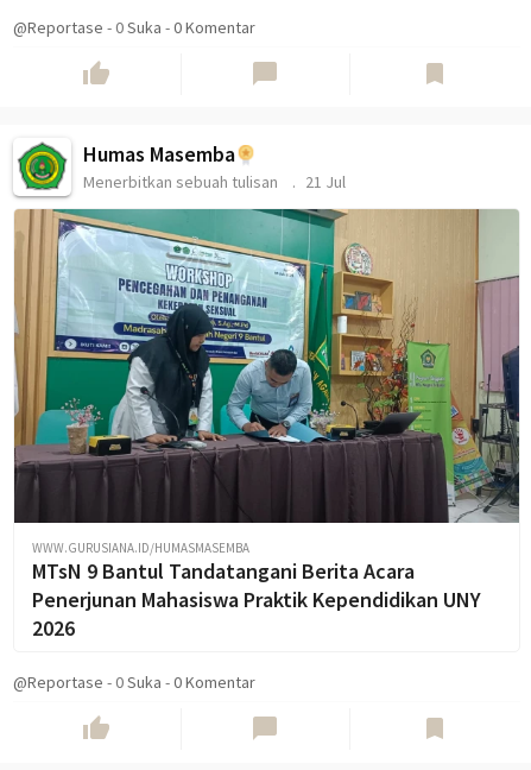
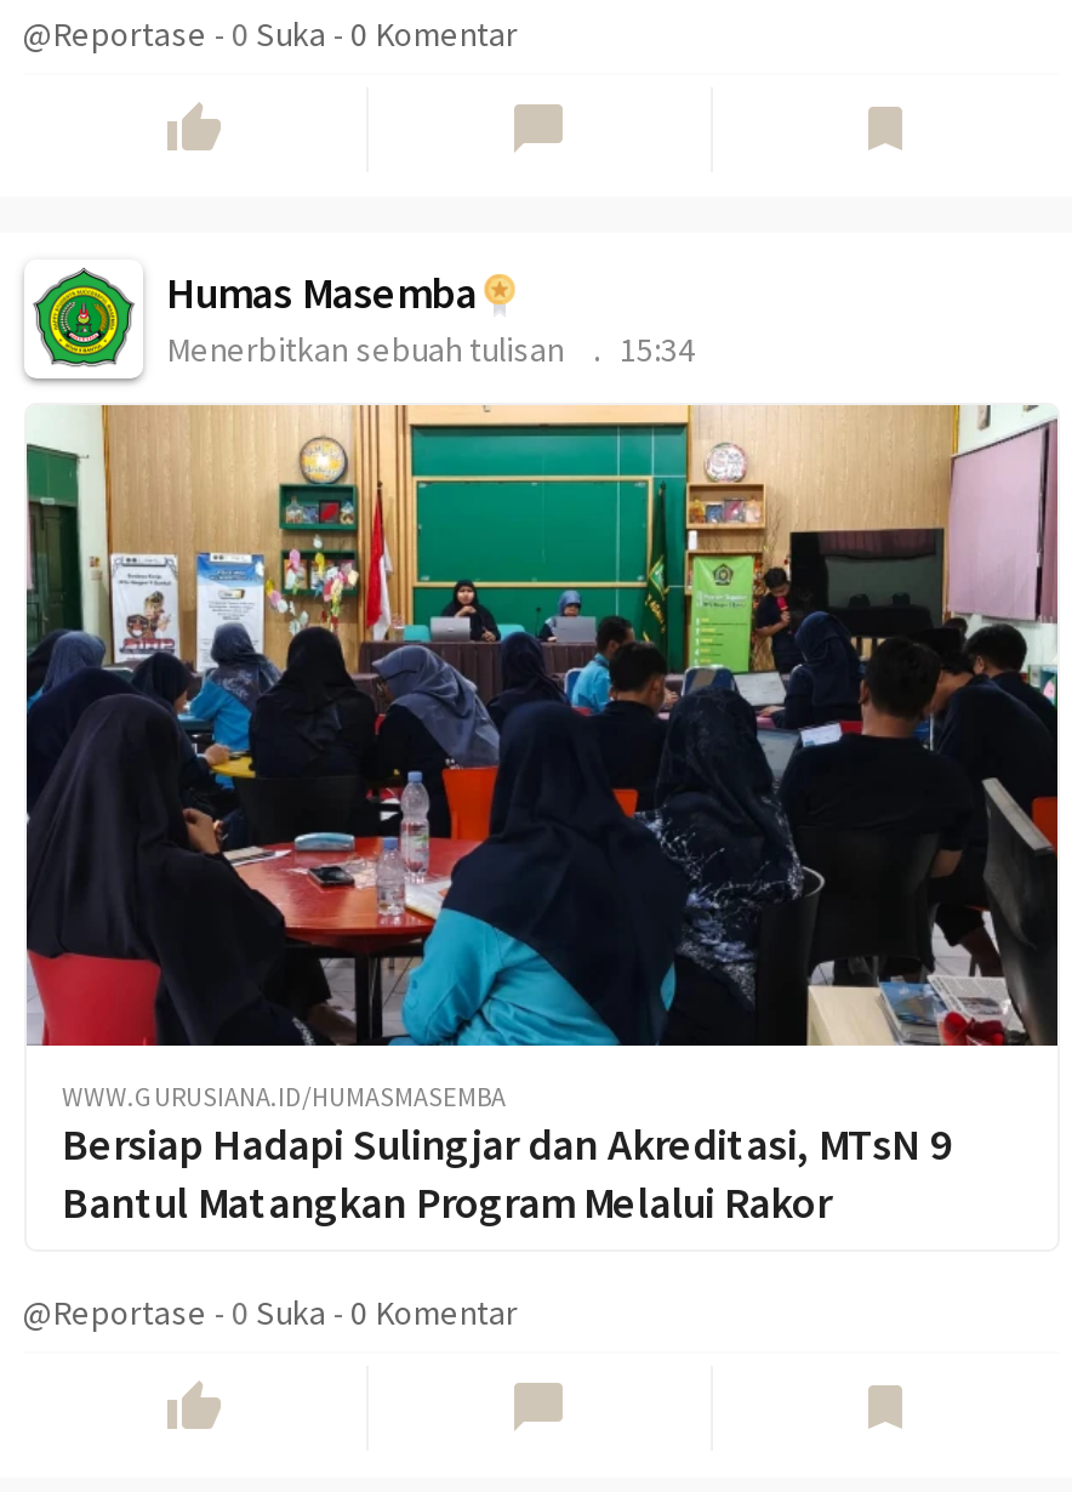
- Menerbitkan sebuah tulisan 21 Jul
+ Menerbitkan sebuah tulisan 15:34

- [image]
- MTsN 9 Bantul Tandatangani Berita Acara
- Penerjunan Mahasiswa Praktik Kependidikan UNY
- 2026
+ [image]
+ Bersiap Hadapi Sulingjar dan Akreditasi, MTsN 9
+ Bantul Matangkan Program Melalui Rakor
